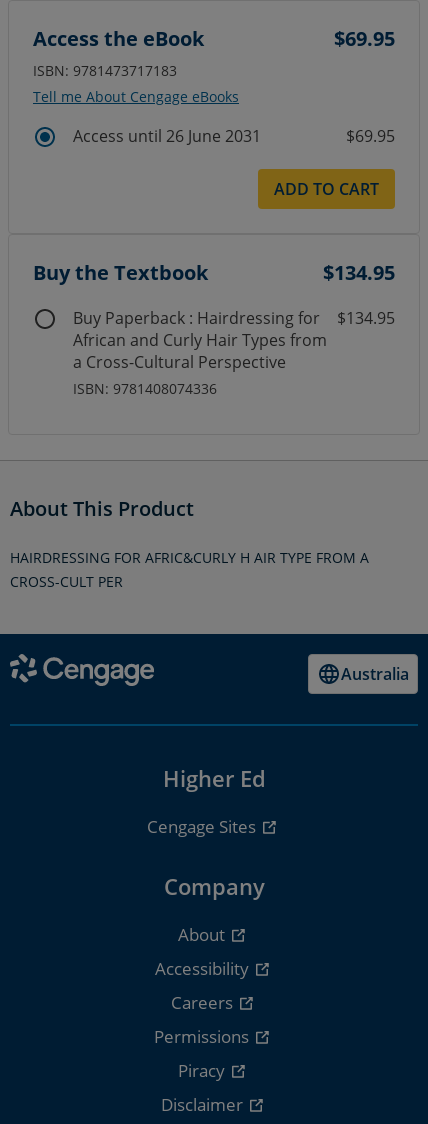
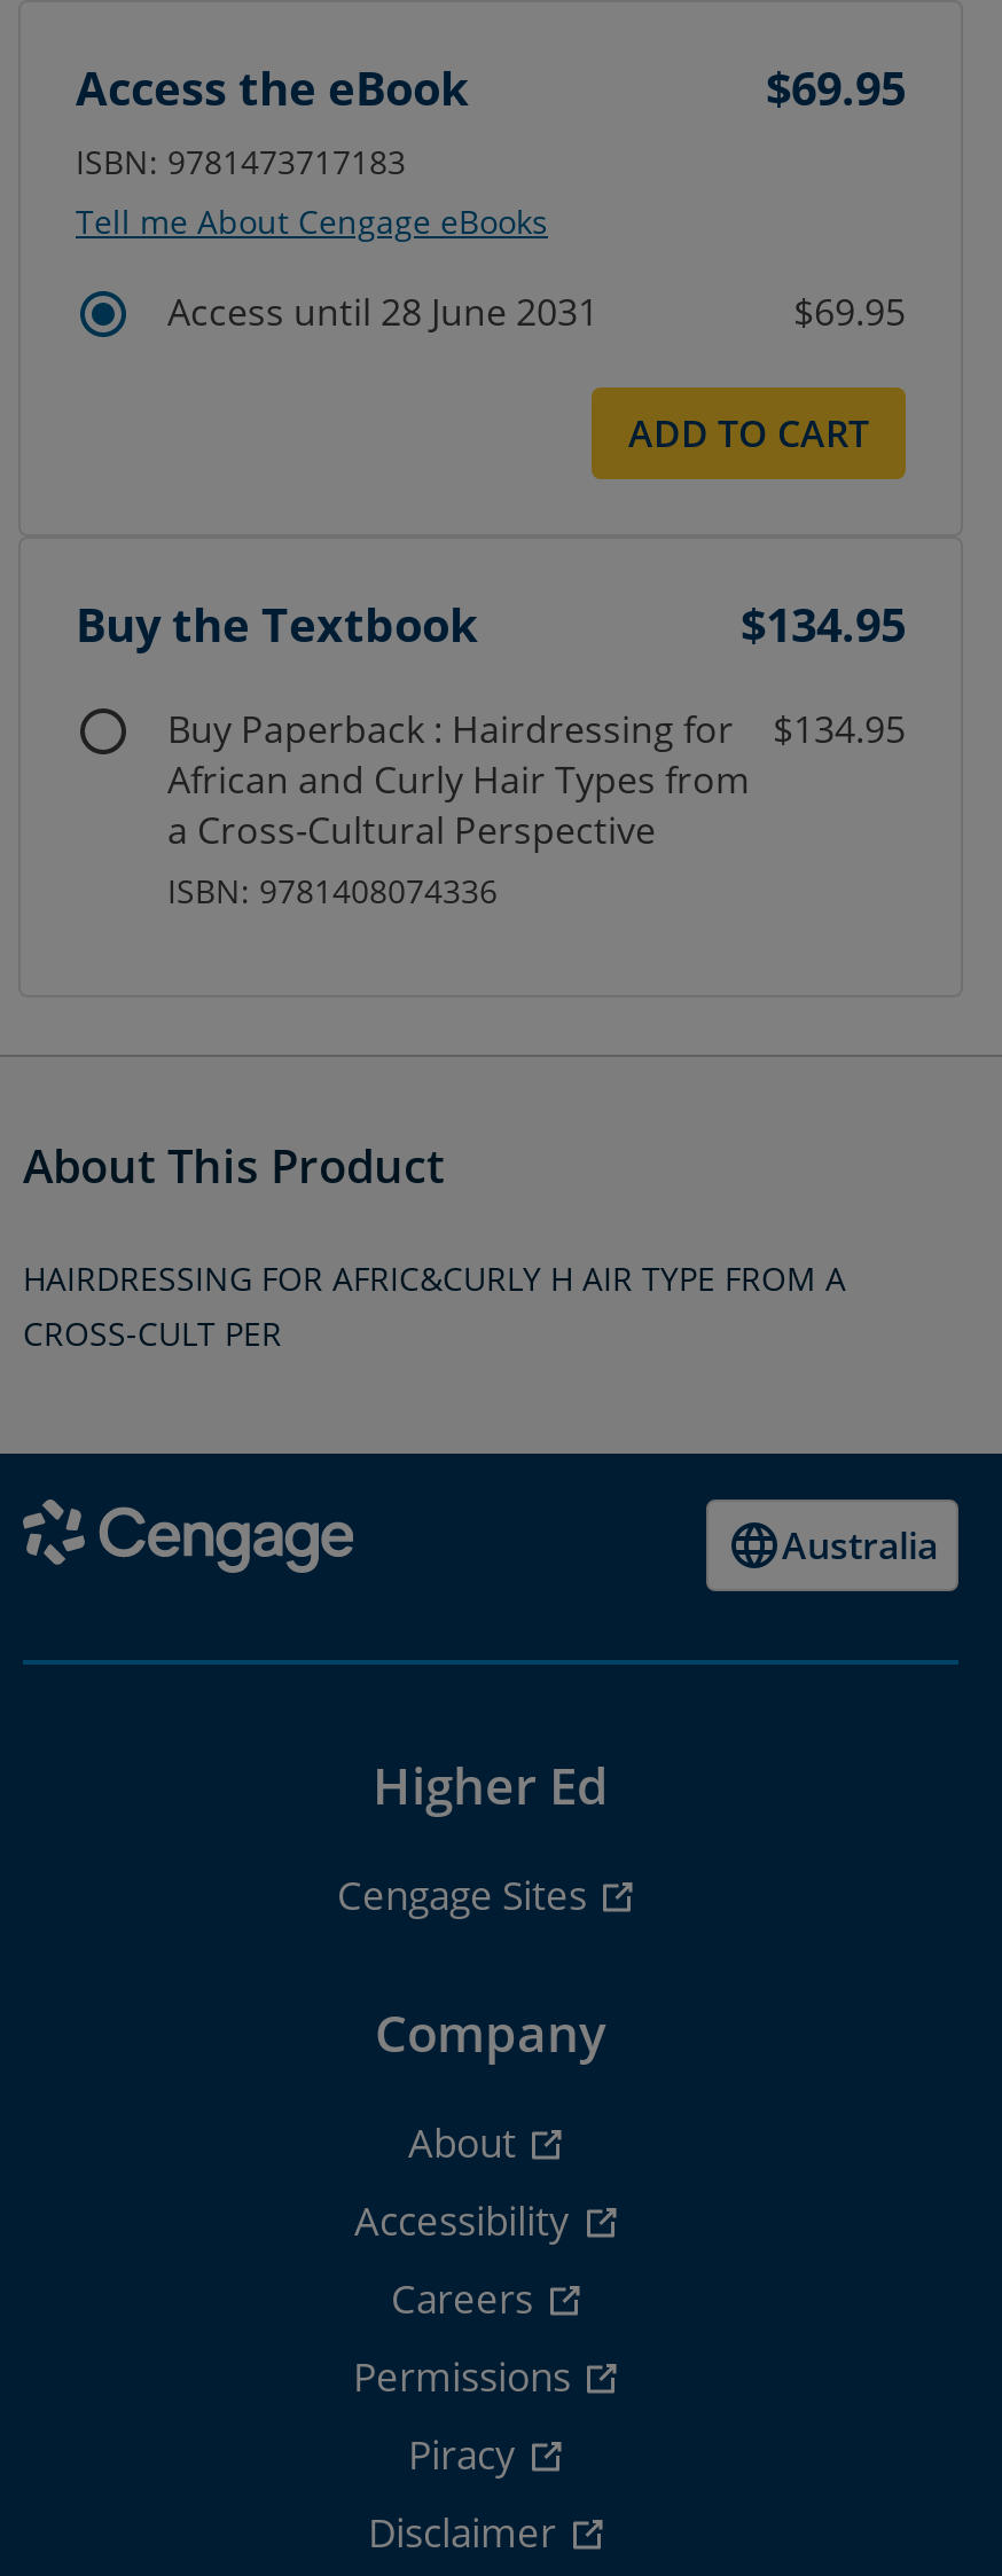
- Access until 26 June 2031
+ Access until 28 June 2031
